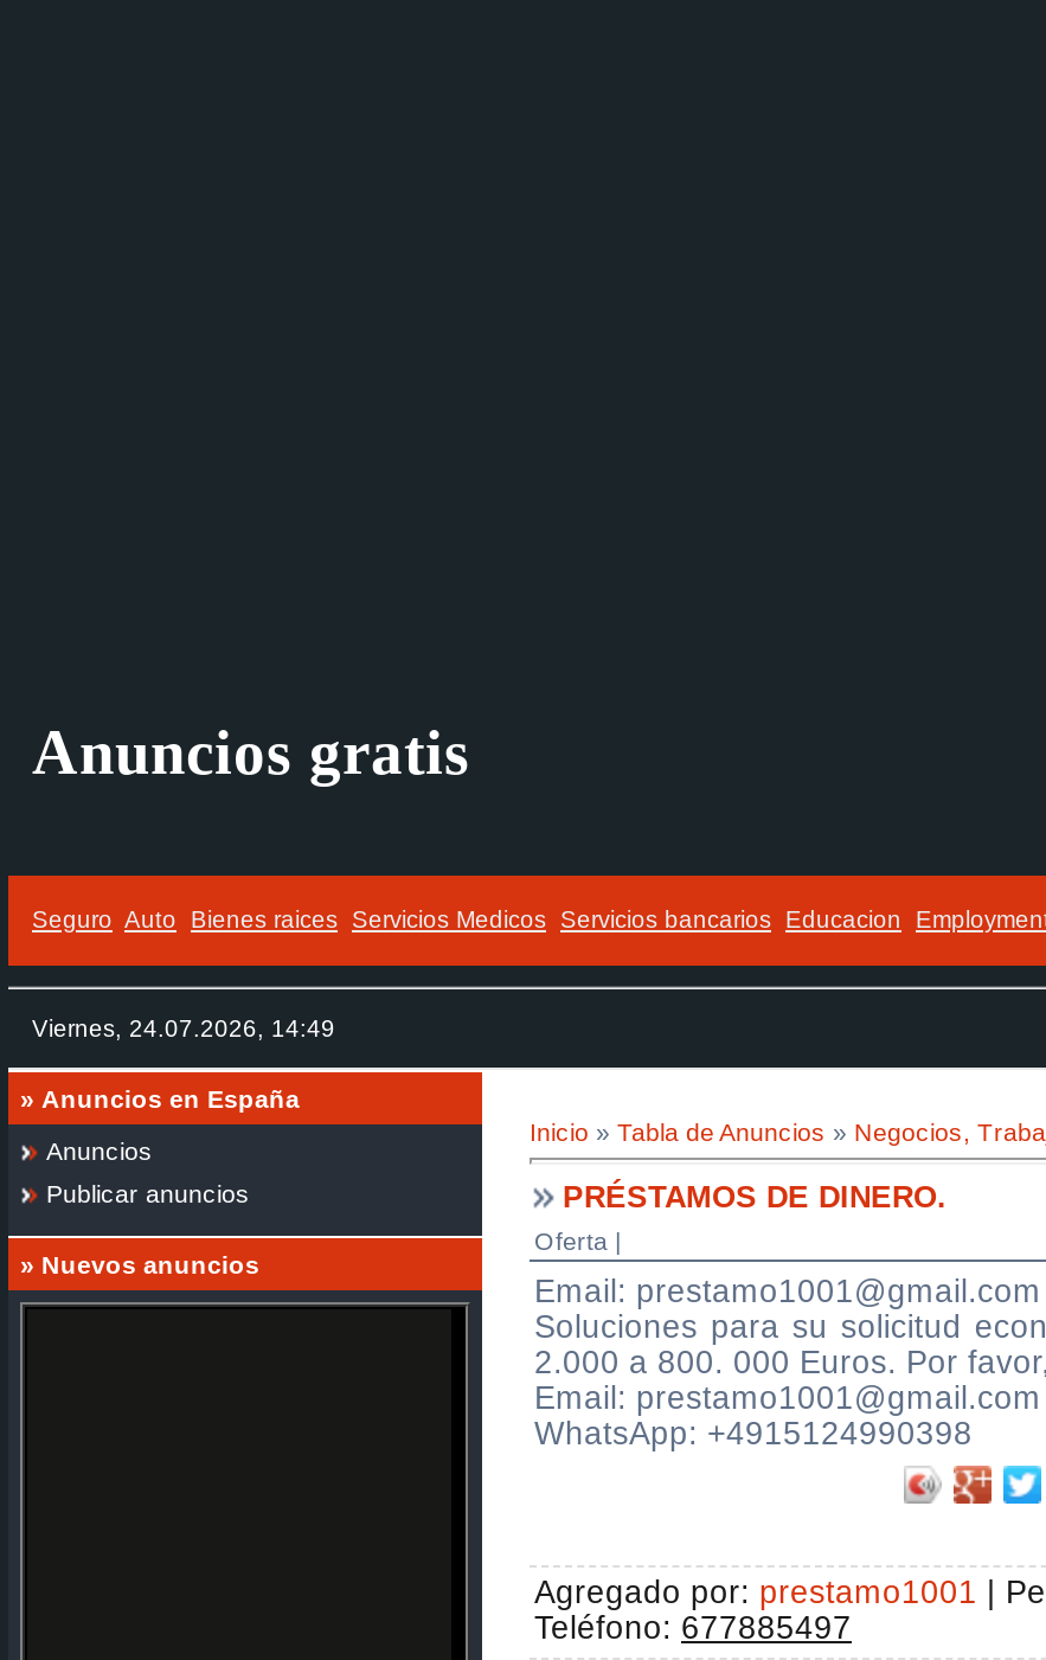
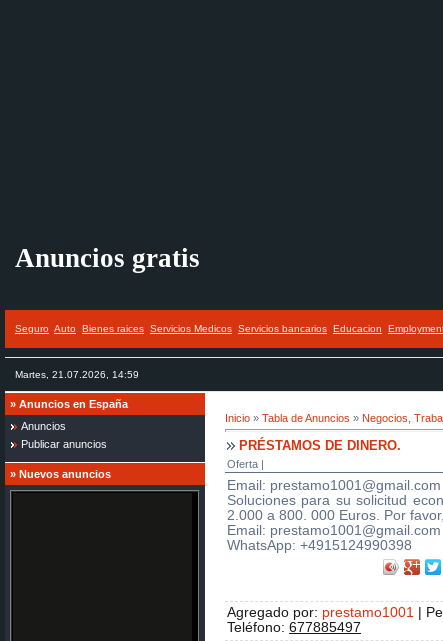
- Viernes, 24.07.2026, 14:49
+ Martes, 21.07.2026, 14:59
